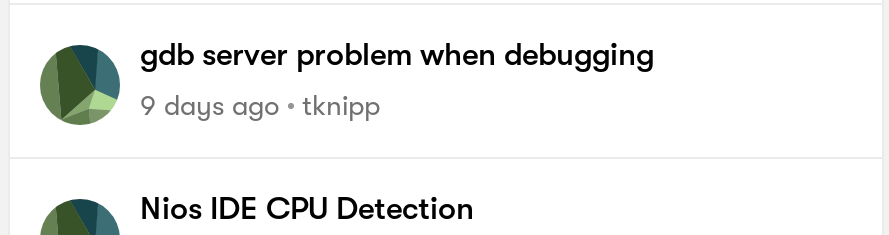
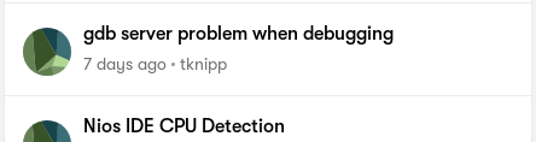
- 9 days ago tknipp
+ 7 days ago tknipp
